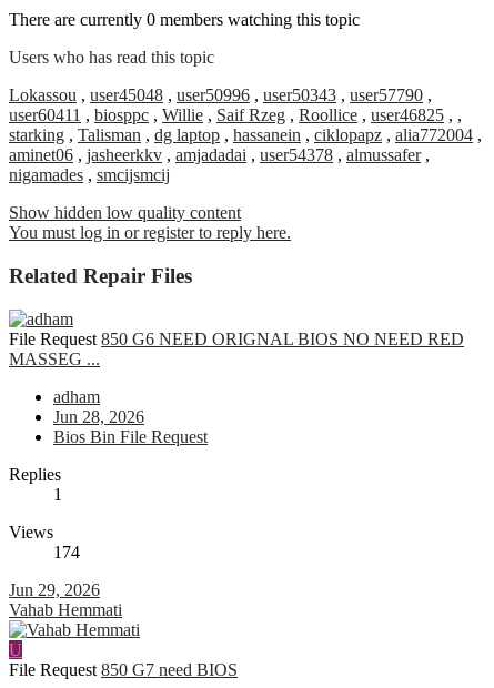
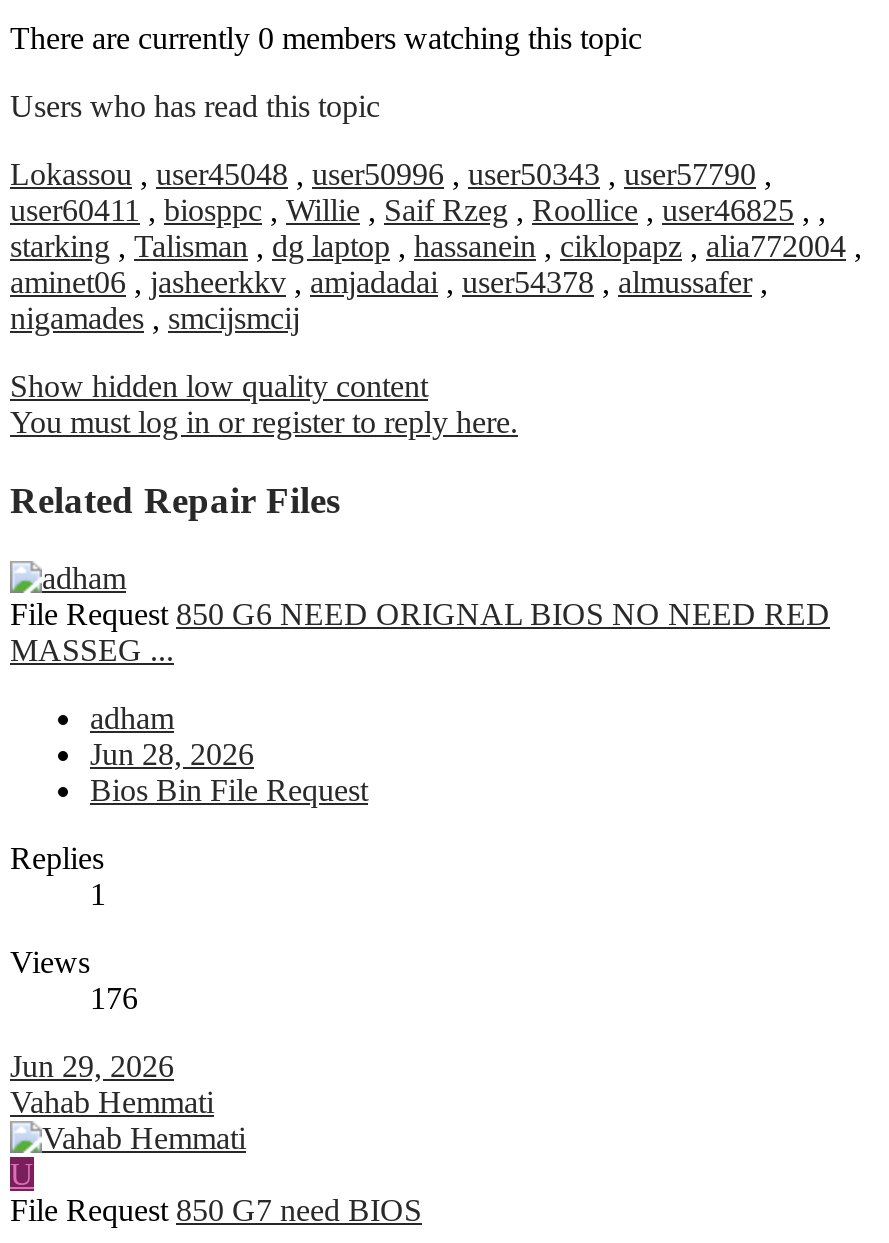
- 174
+ 176
